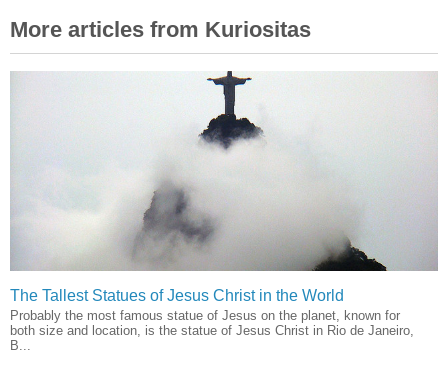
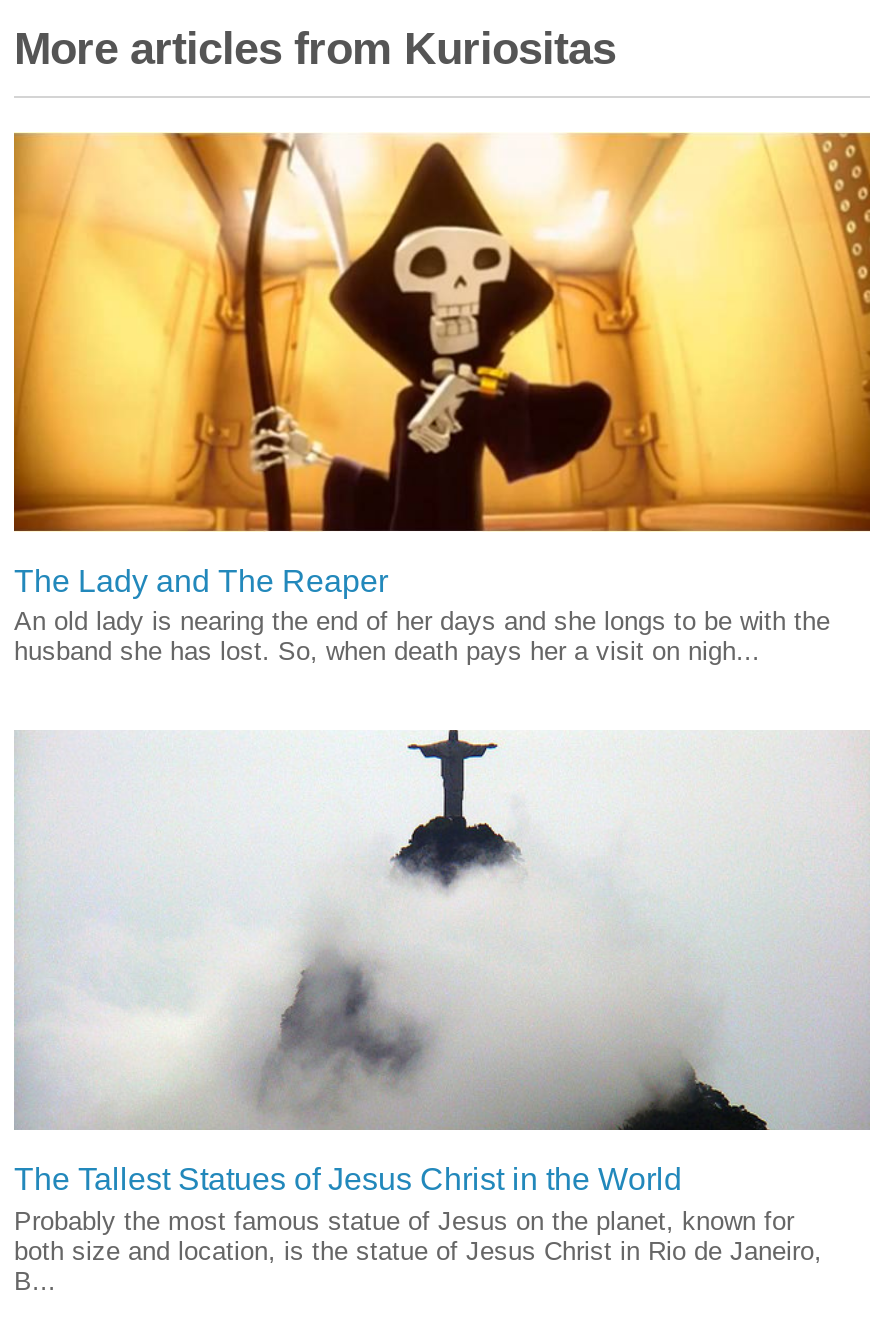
+ [image]
+ The Lady and The Reaper
+ An old lady is nearing the end of her days and she longs to be with the
+ husband she has lost. So, when death pays her a visit on nigh...
